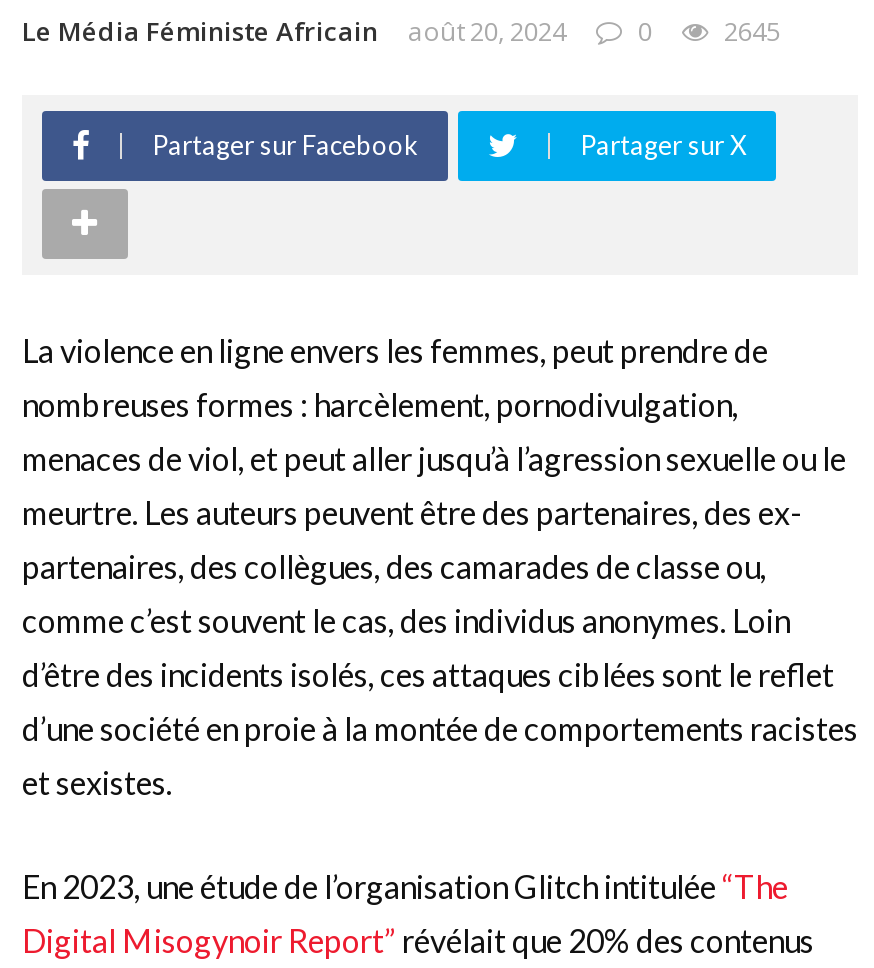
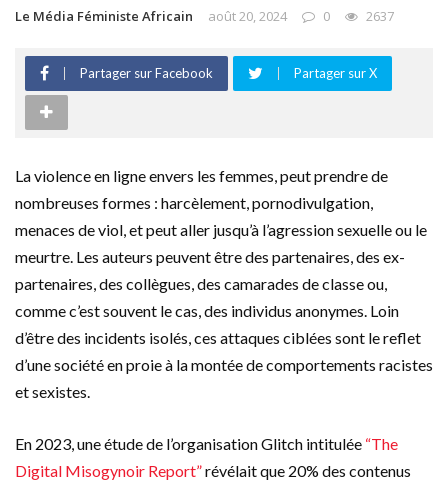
- Le Média Féministe Africain août 20, 2024 0 2645
+ Le Média Féministe Africain août 20, 2024 0 2637
